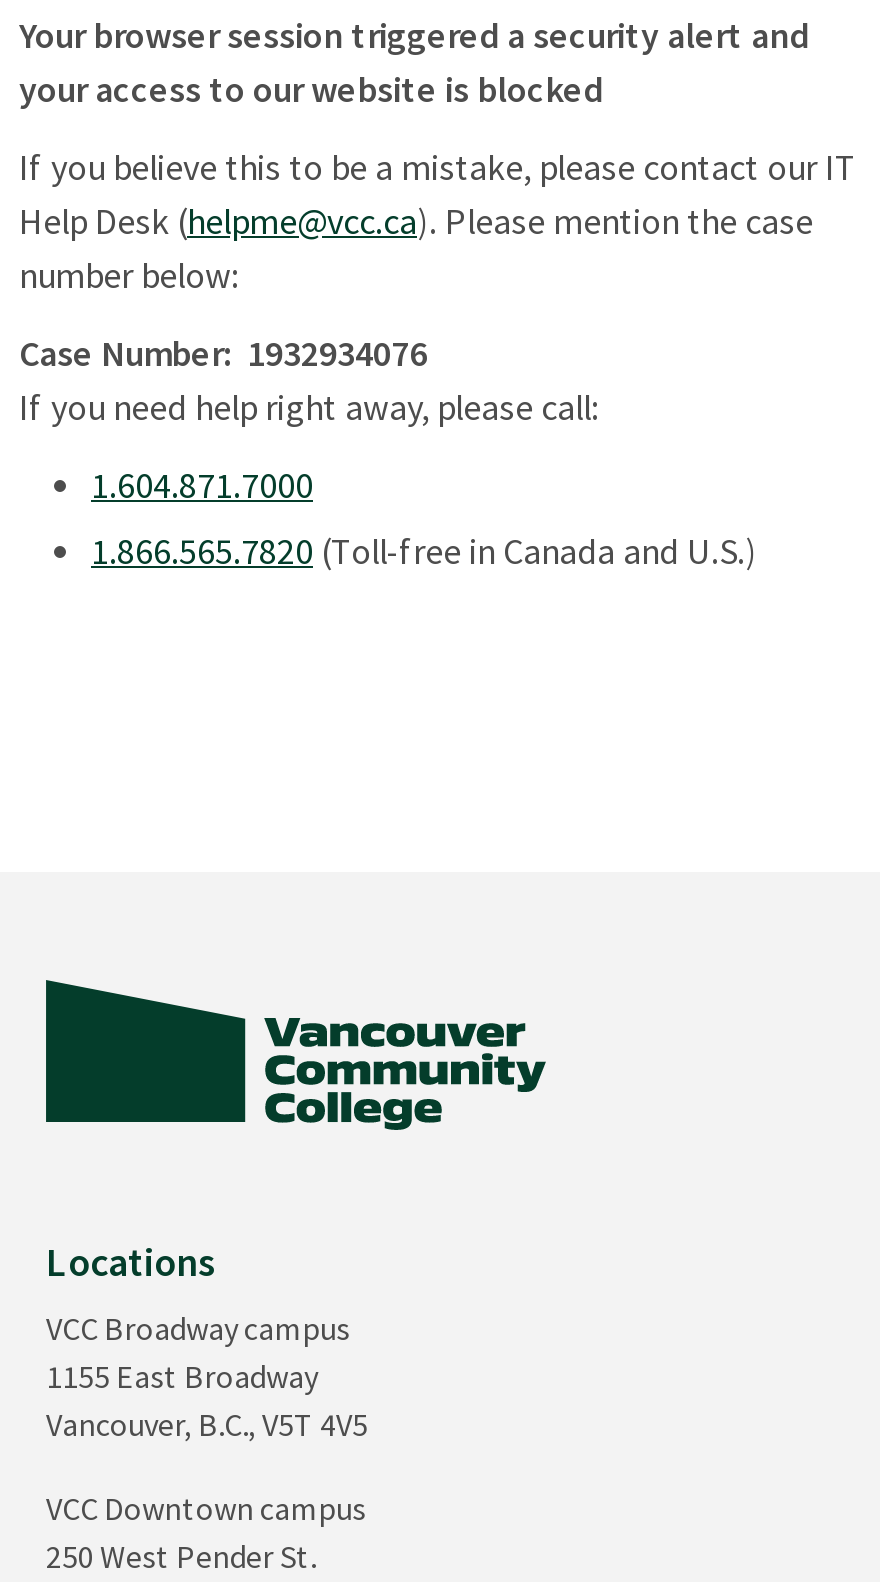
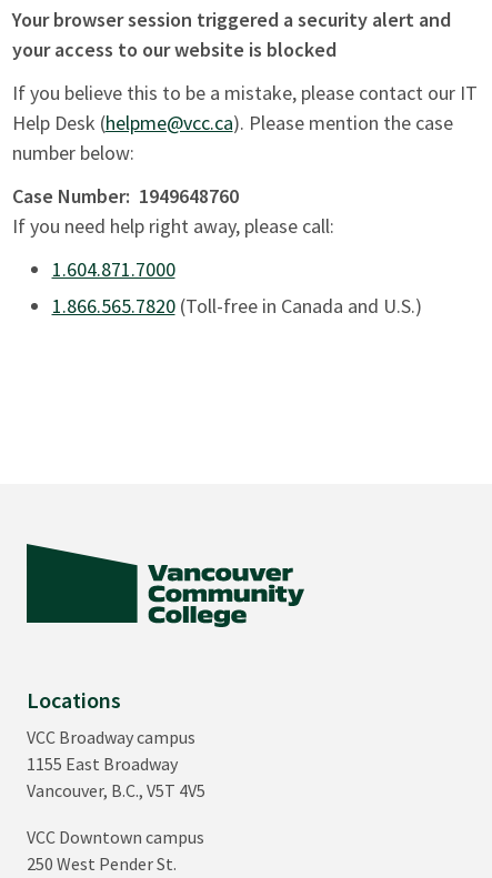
- Case Number: 1932934076
+ Case Number: 1949648760
